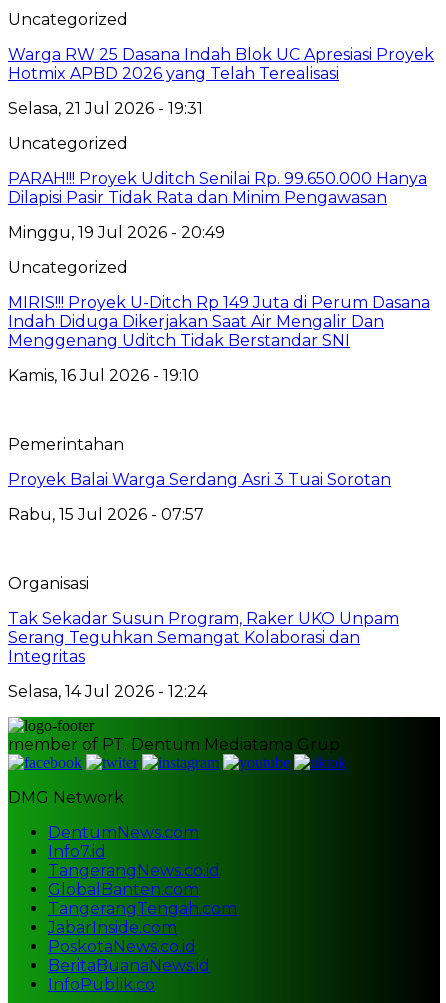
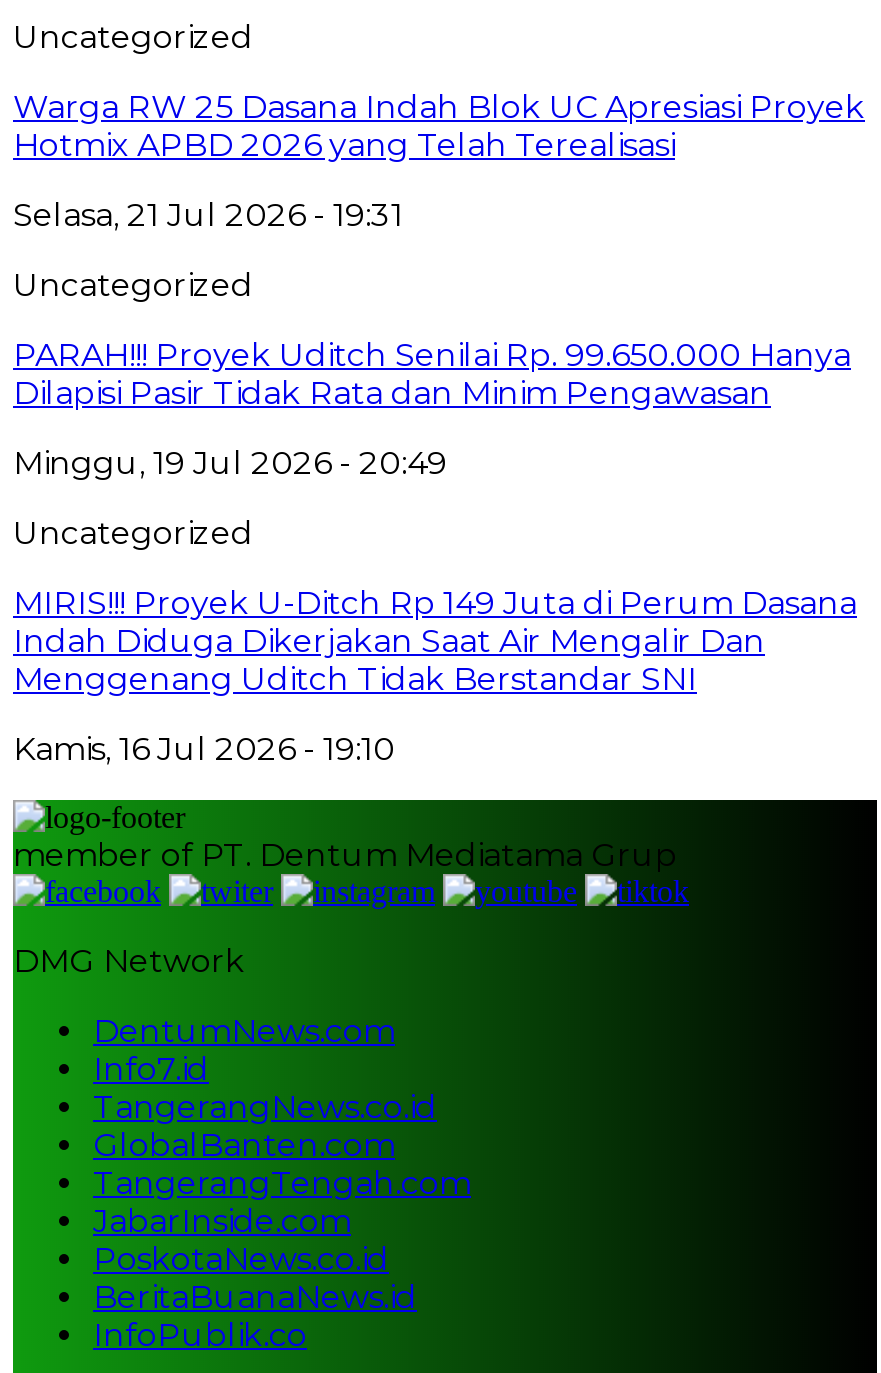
- Pemerintahan
- Proyek Balai Warga Serdang Asri 3 Tuai Sorotan
- Rabu, 15 Jul 2026 - 07:57

- Organisasi
- Tak Sekadar Susun Program, Raker UKO Unpam
- Serang Teguhkan Semangat Kolaborasi dan
- Integritas
- Selasa, 14 Jul 2026 - 12:24
